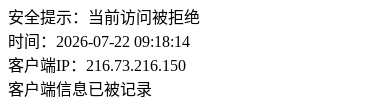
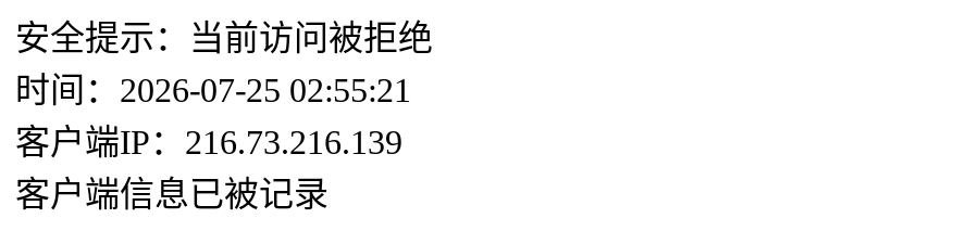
- 时间：2026-07-22 09:18:14
+ 时间：2026-07-25 02:55:21

- 客户端IP：216.73.216.150
+ 客户端IP：216.73.216.139
